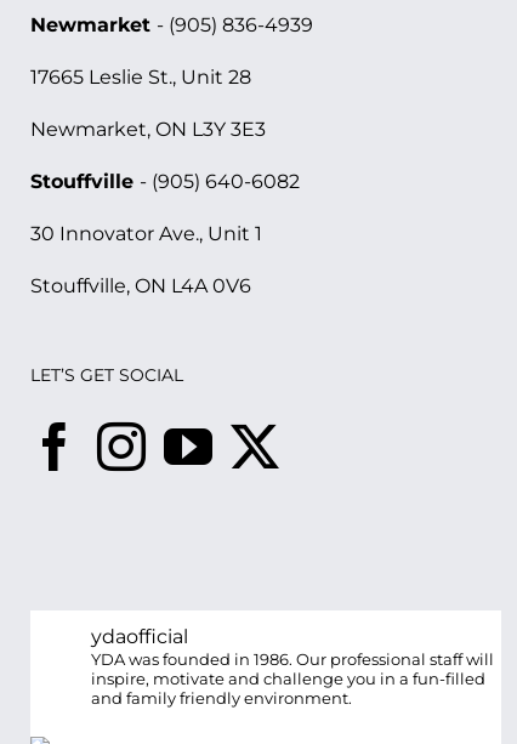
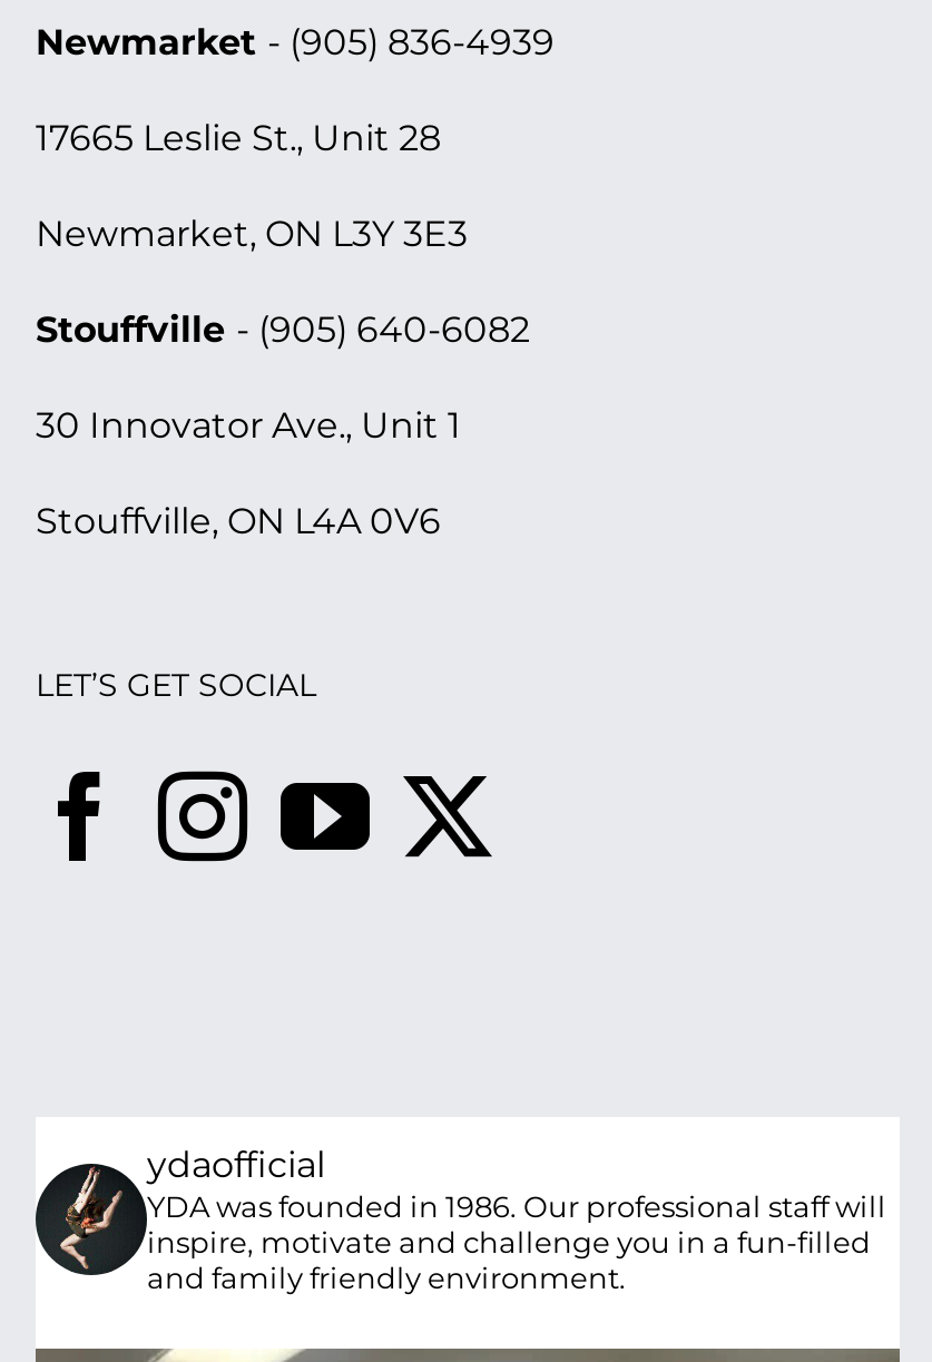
+ [image]
